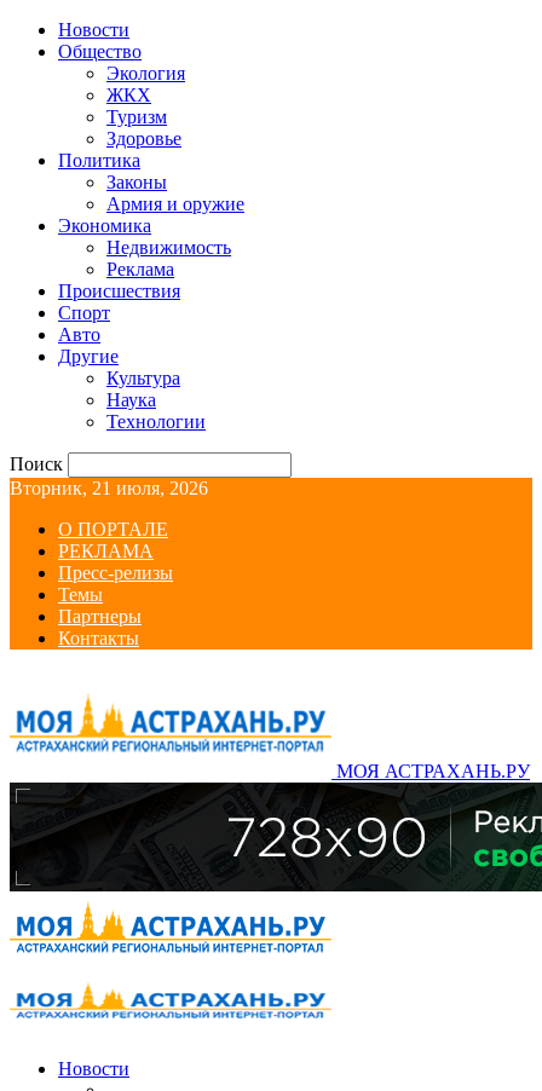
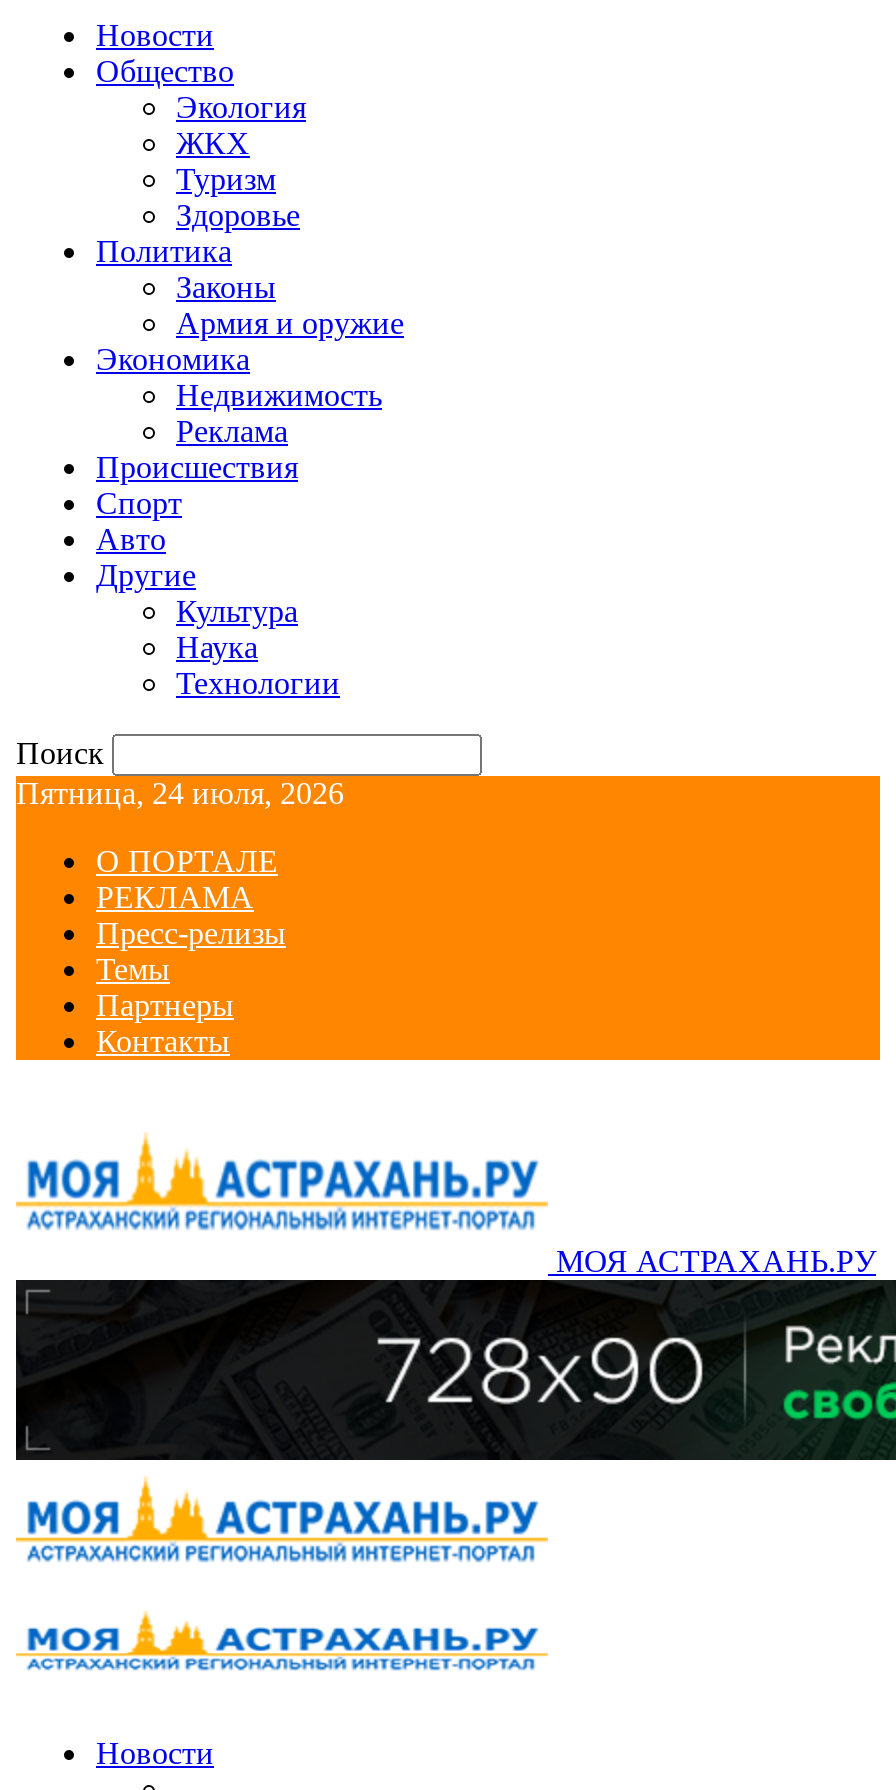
- Вторник, 21 июля, 2026
+ Пятница, 24 июля, 2026
